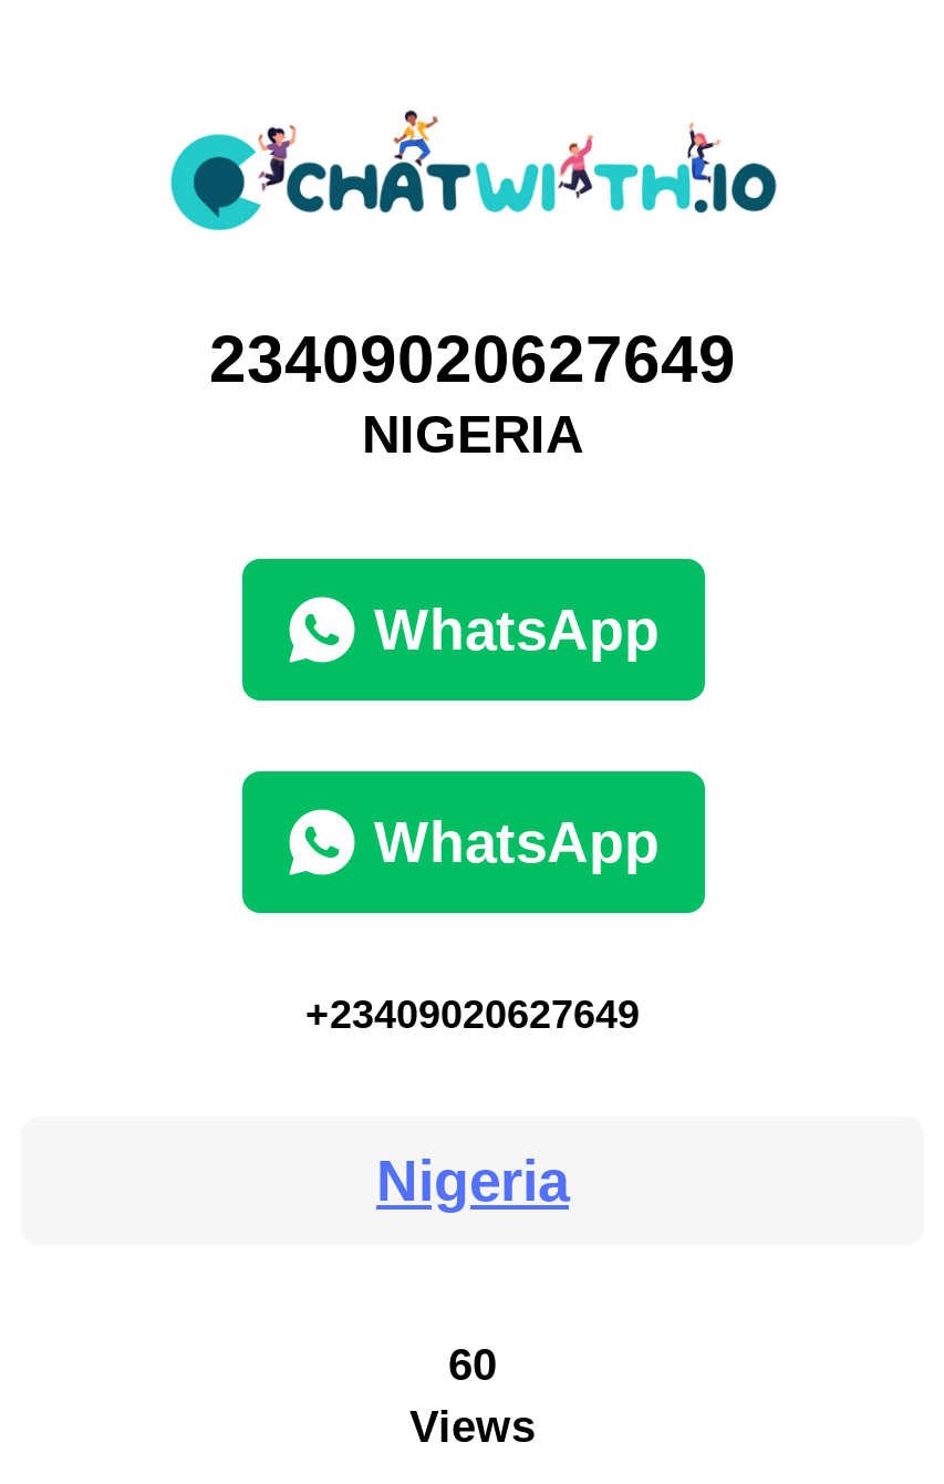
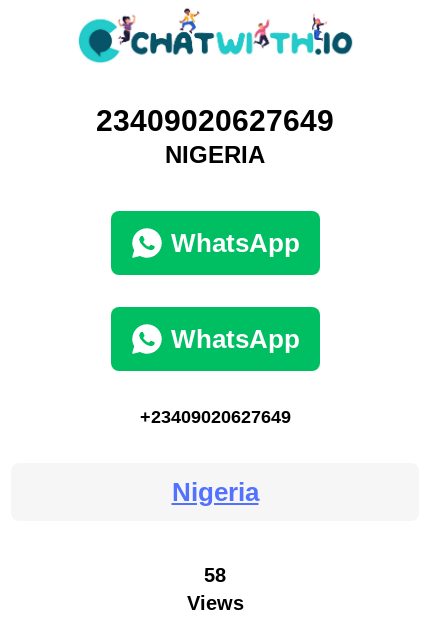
- 60
+ 58
